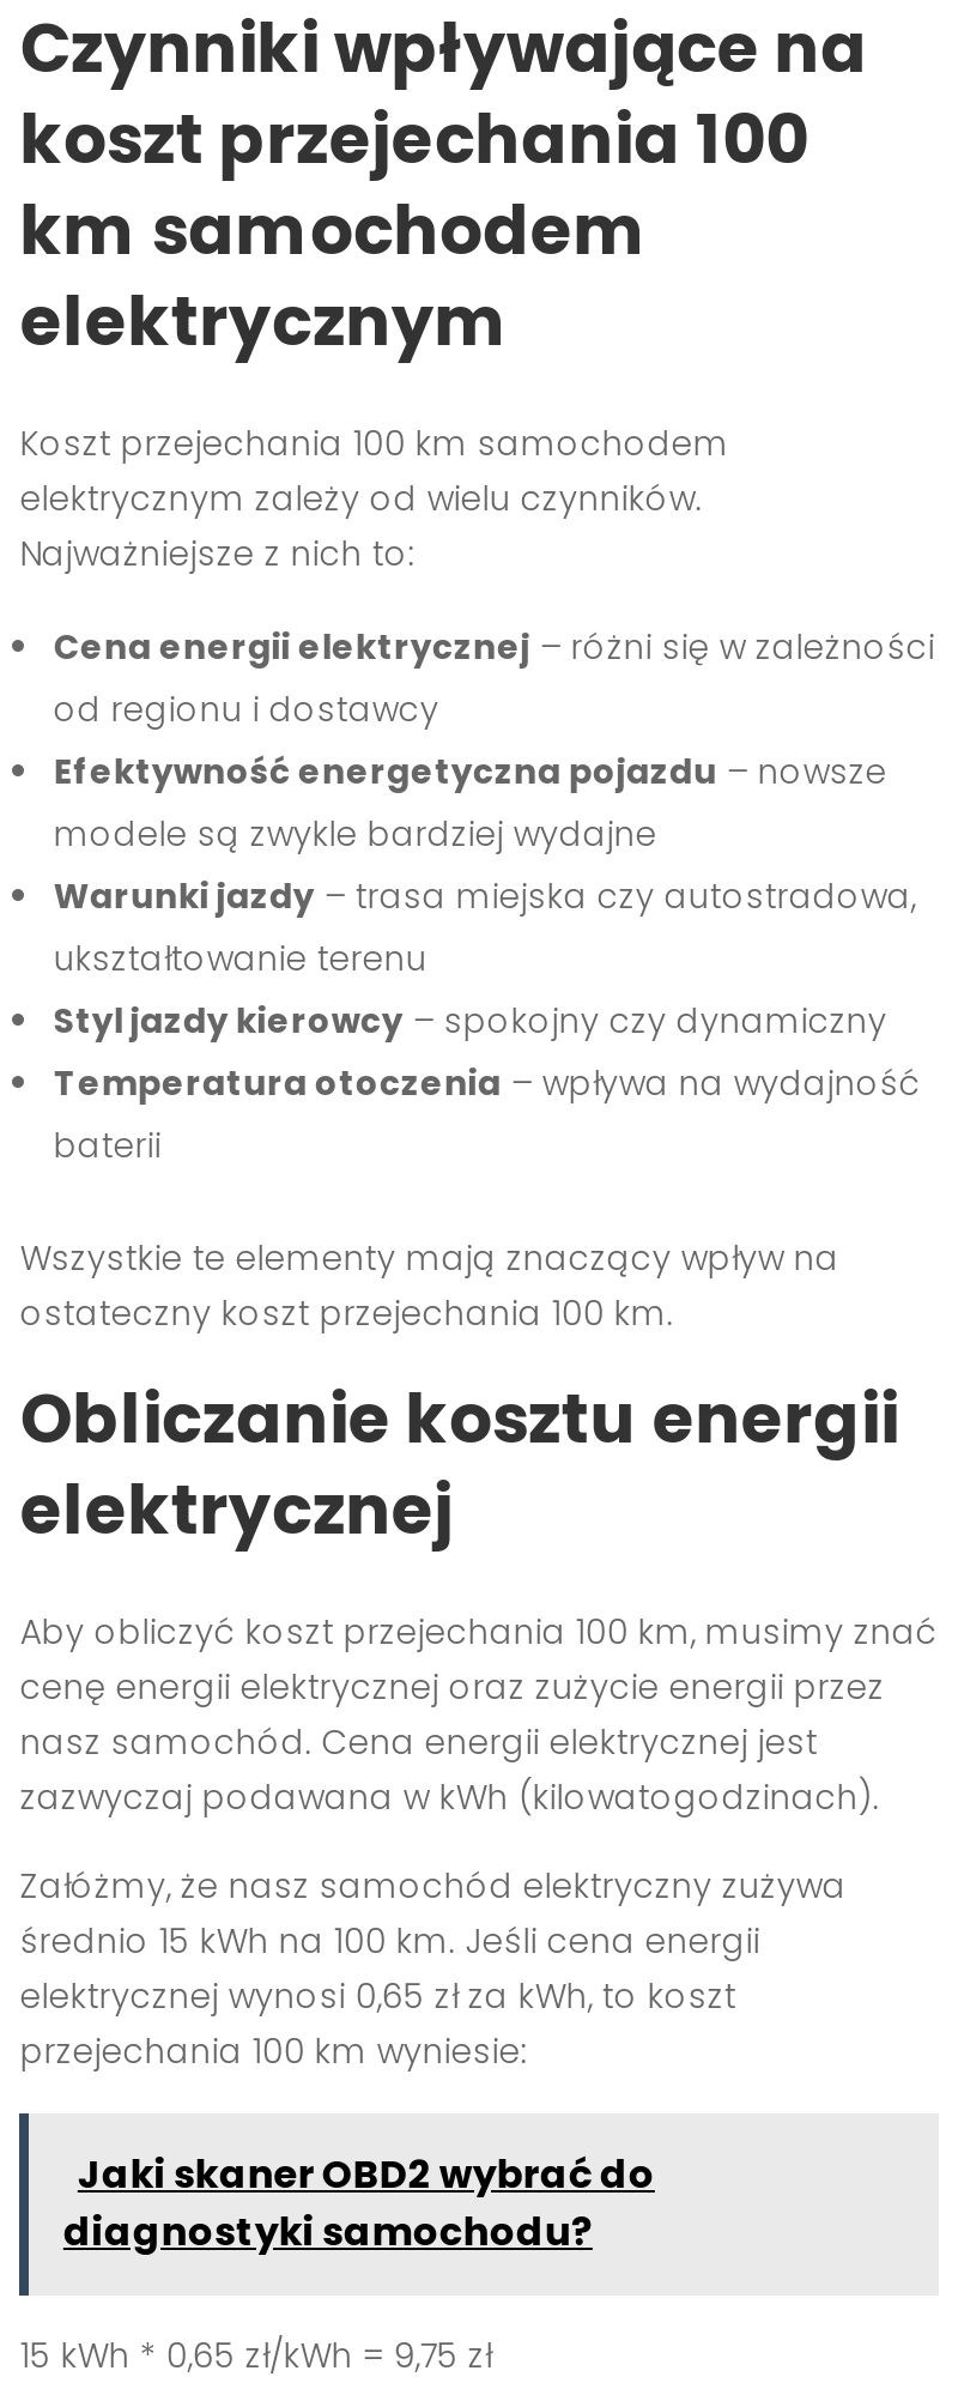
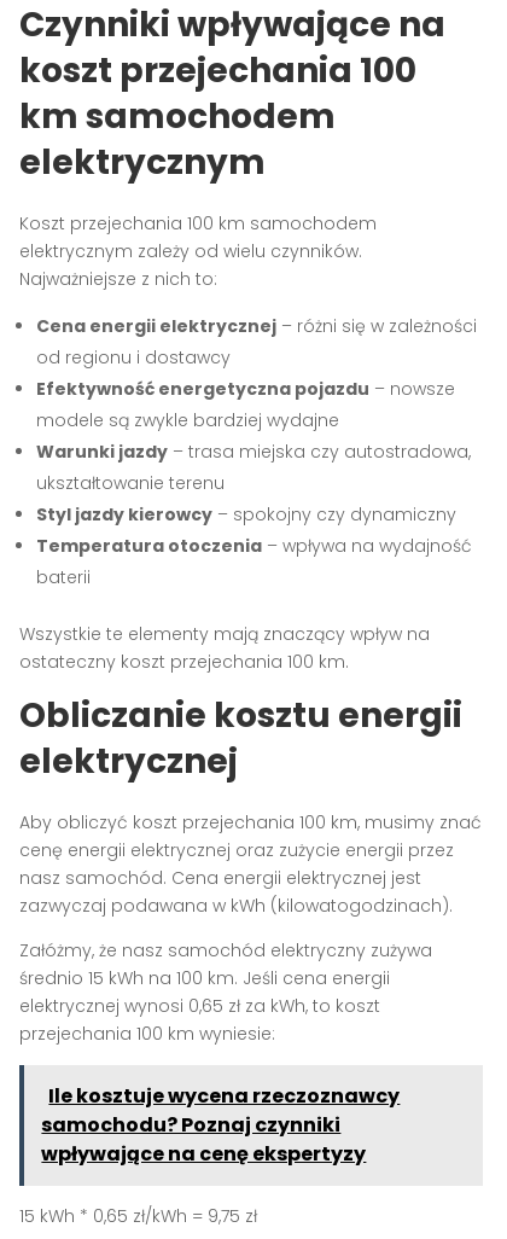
- Jaki skaner OBD2 wybrać do
- diagnostyki samochodu?
+ Ile kosztuje wycena rzeczoznawcy
+ samochodu? Poznaj czynniki
+ wpływające na cenę ekspertyzy
